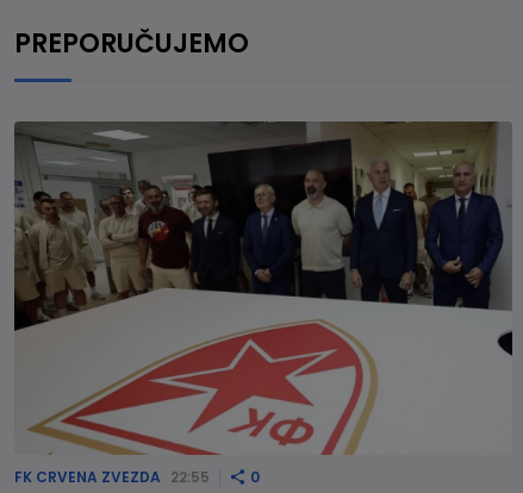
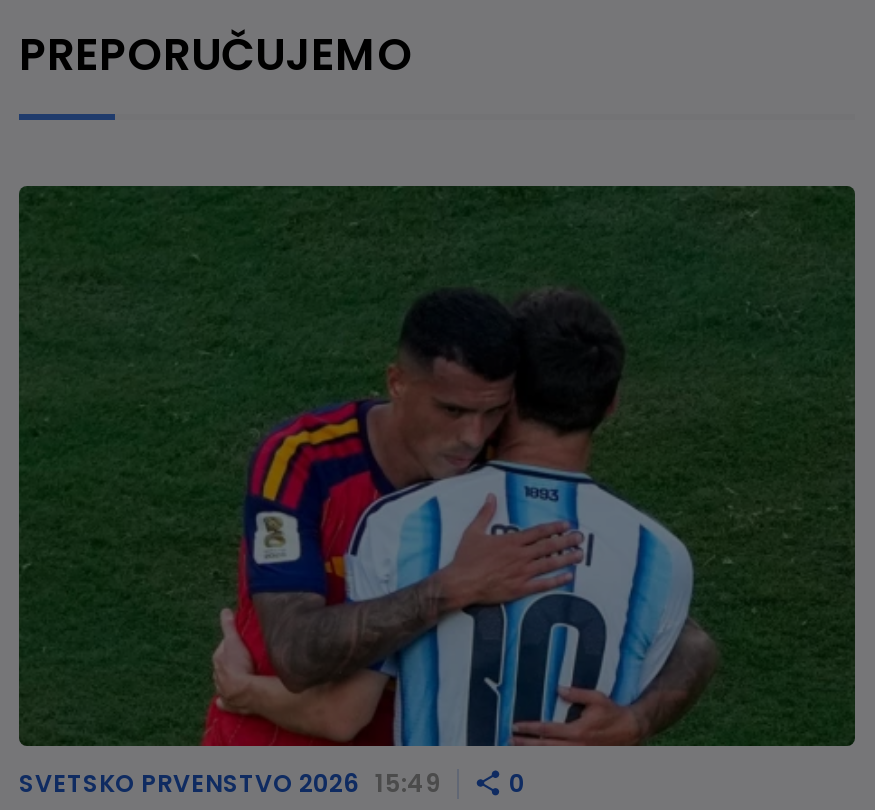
- [image]
- FK CRVENA ZVEZDA 22:55
+ [image]
+ SVETSKO PRVENSTVO 2026 15:49
